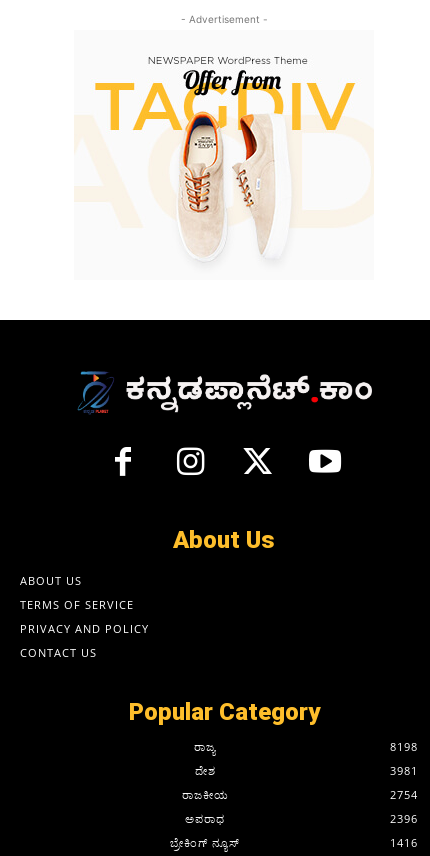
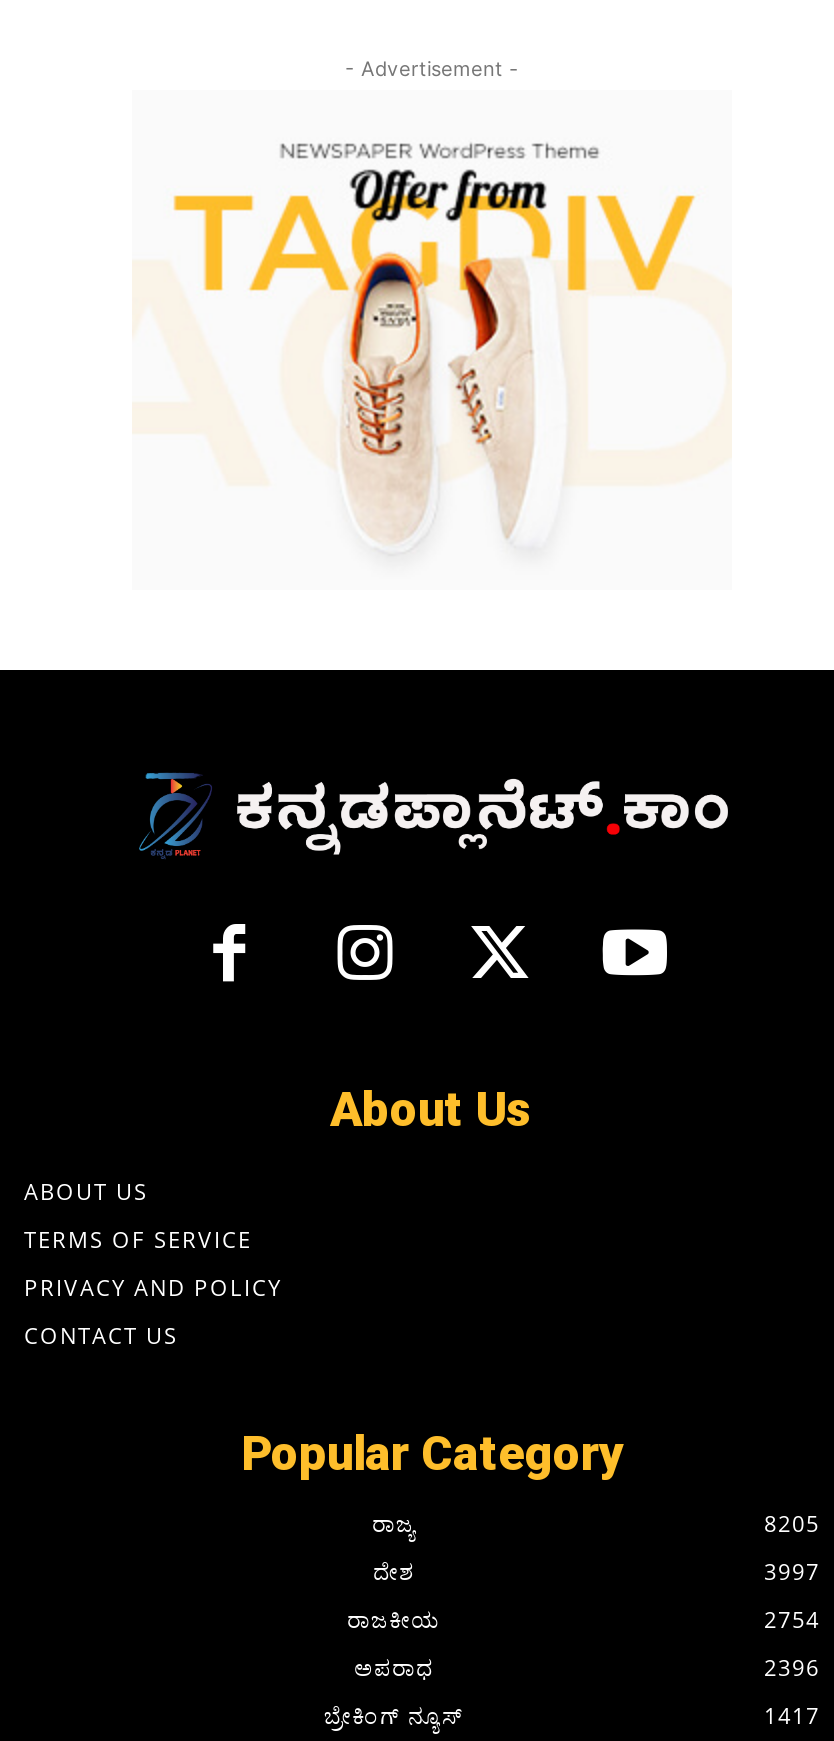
- 8198
+ 8205

- 3981
+ 3997

- 1416
+ 1417
